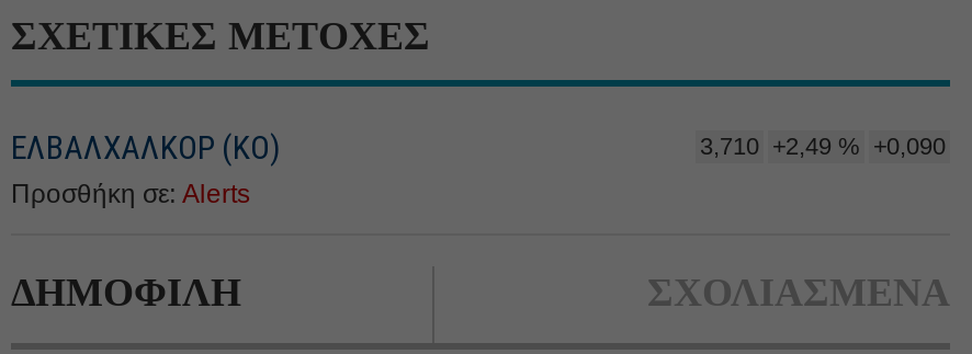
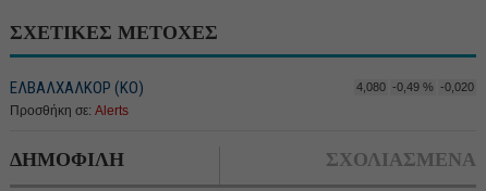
- 3,710 +2,49 % +0,090
+ 4,080 -0,49 % -0,020
